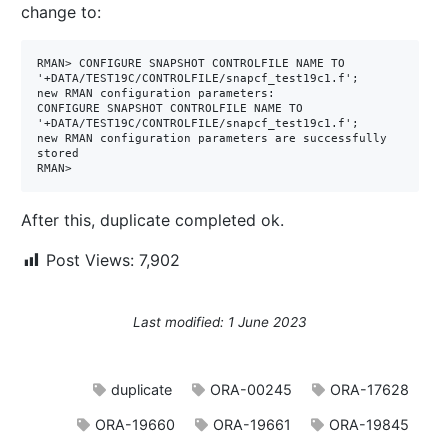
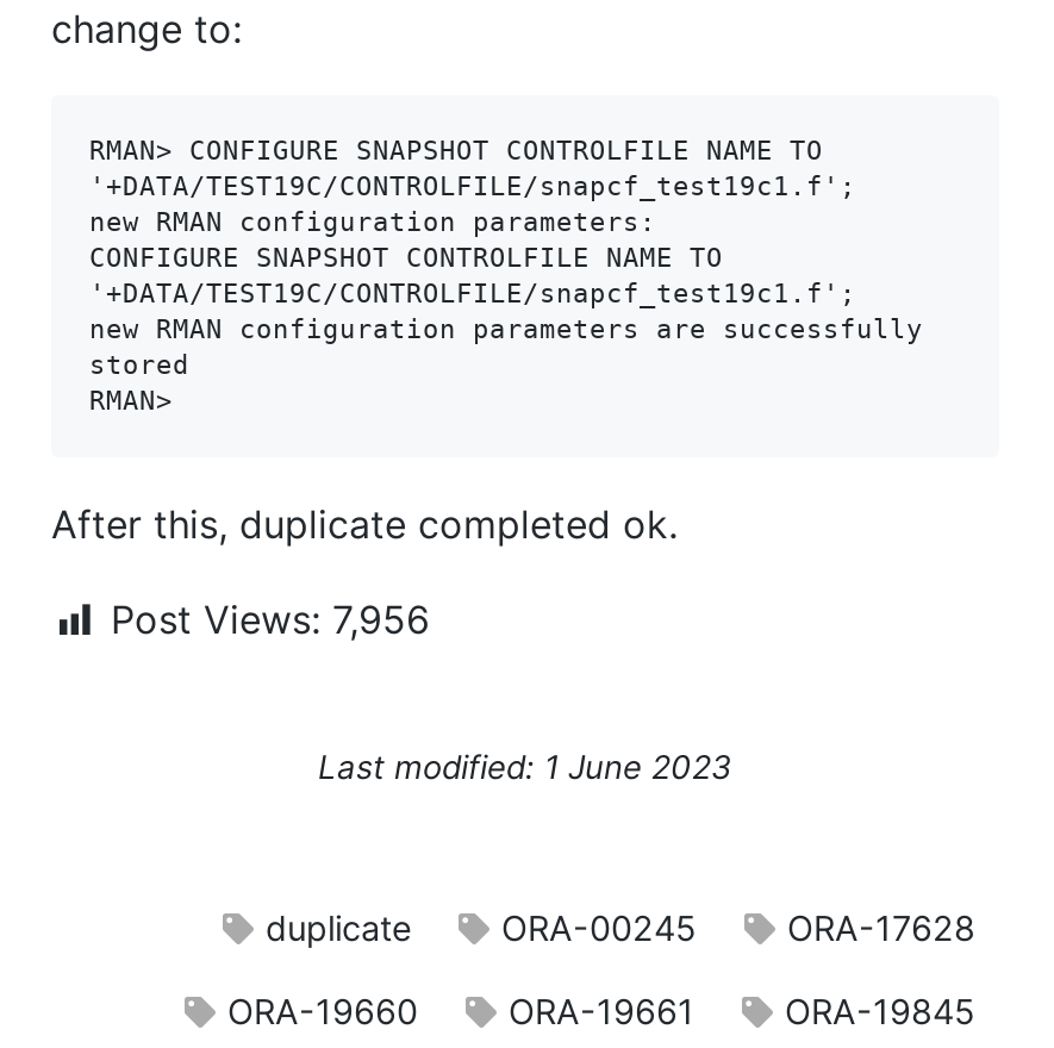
- Post Views: 7,902
+ Post Views: 7,956
